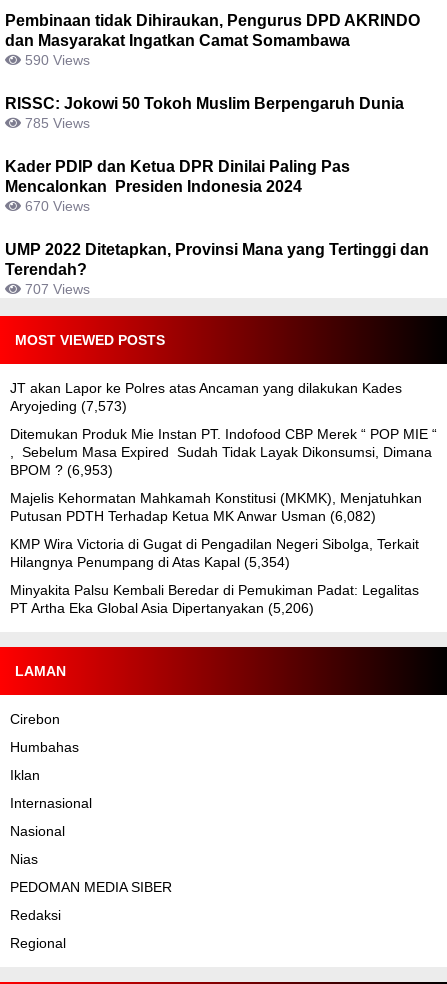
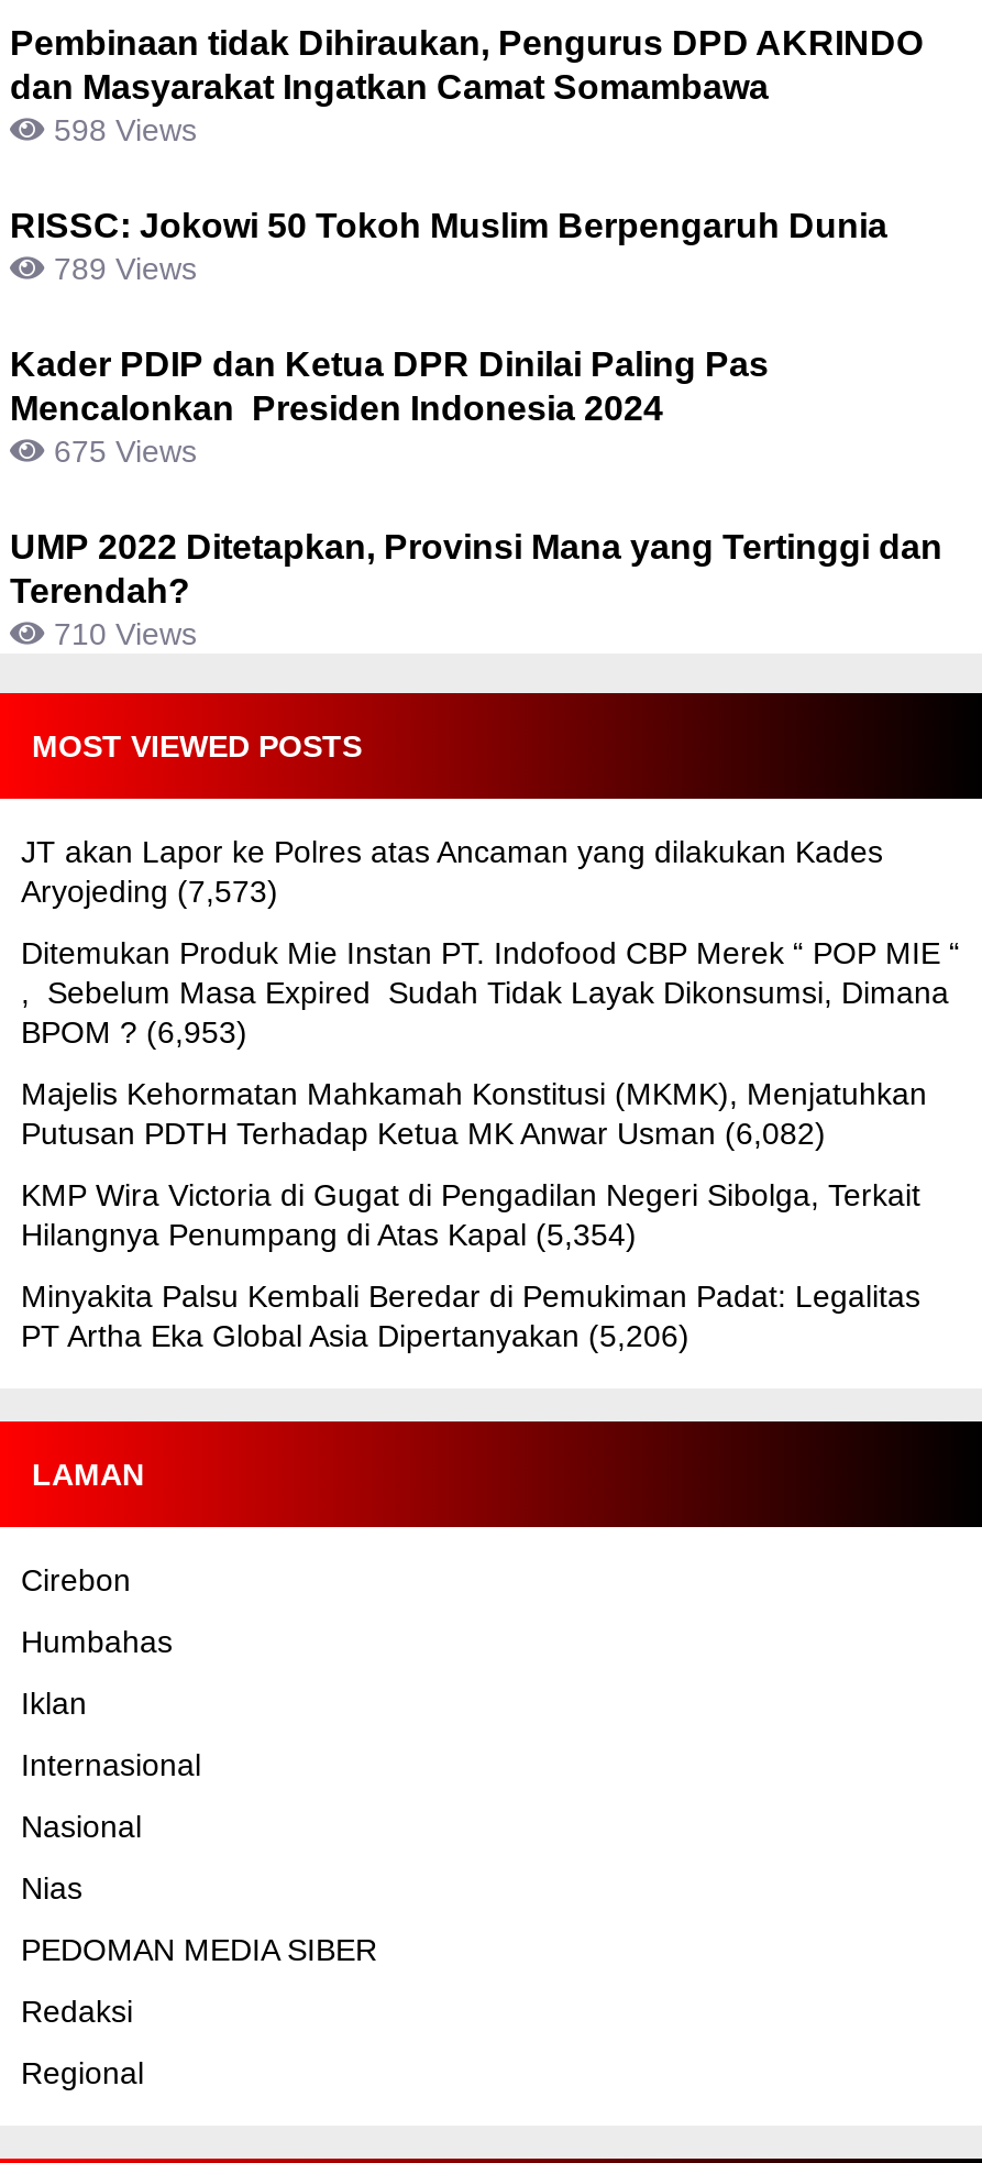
- 590 Views
+ 598 Views

- 785 Views
+ 789 Views

- 670 Views
+ 675 Views

- 707 Views
+ 710 Views
